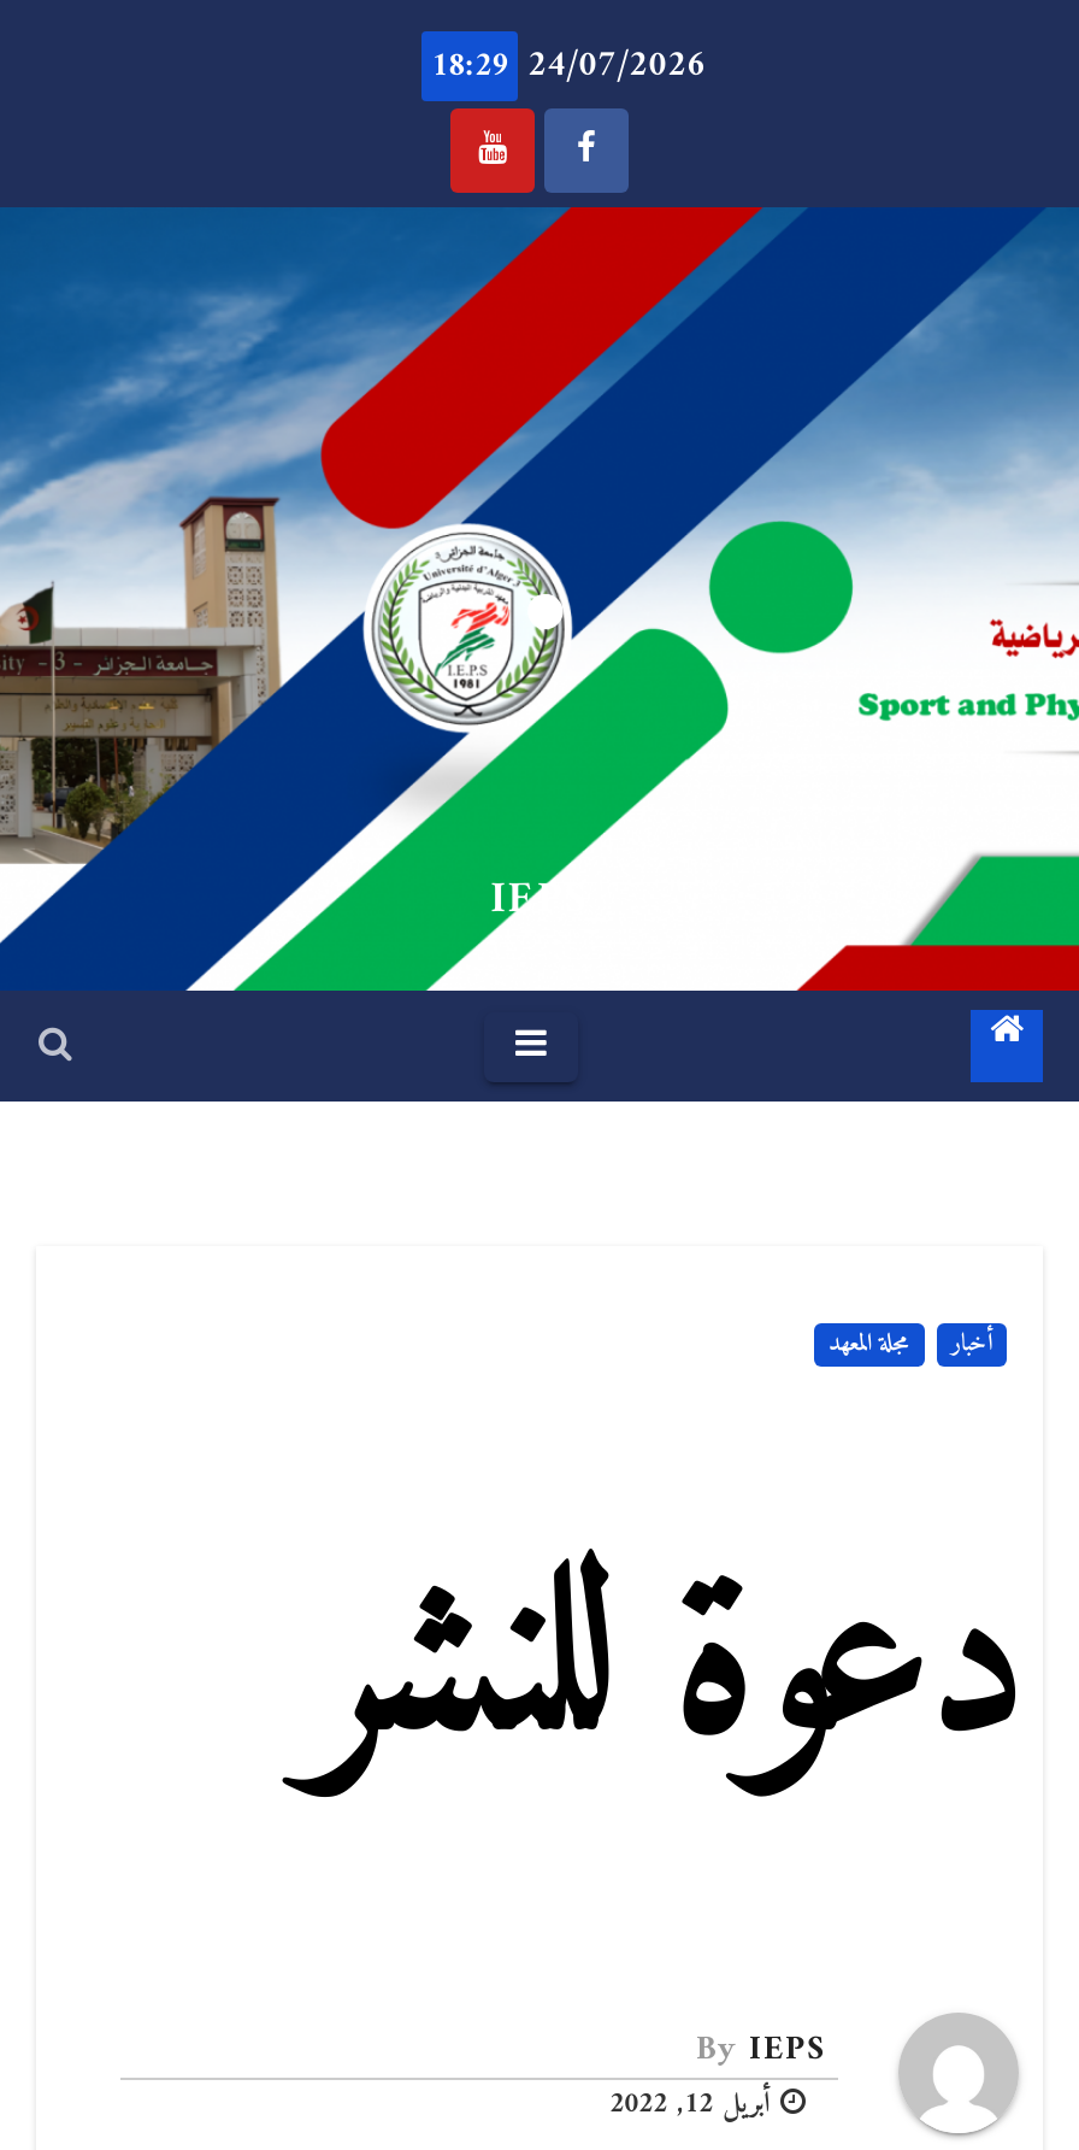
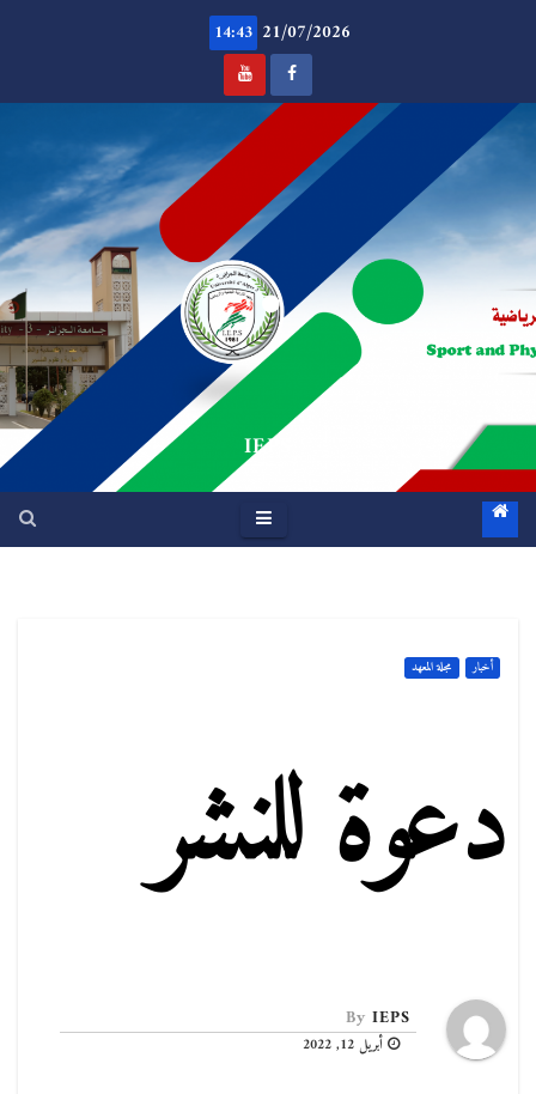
- 18:29
+ 14:43

- 24/07/2026
+ 21/07/2026
